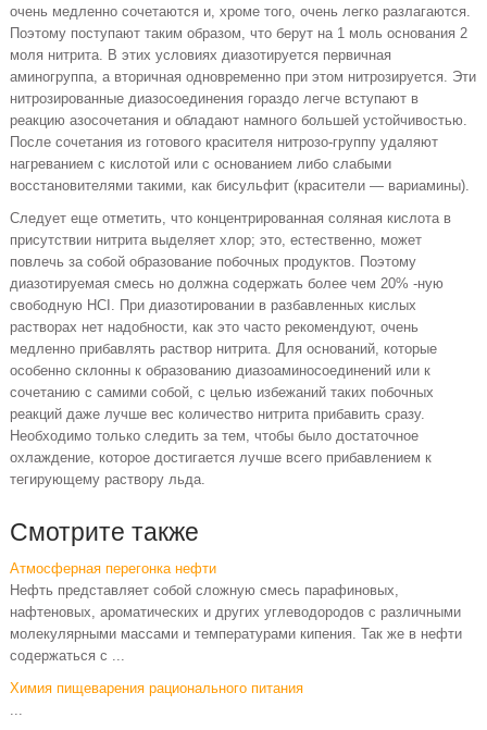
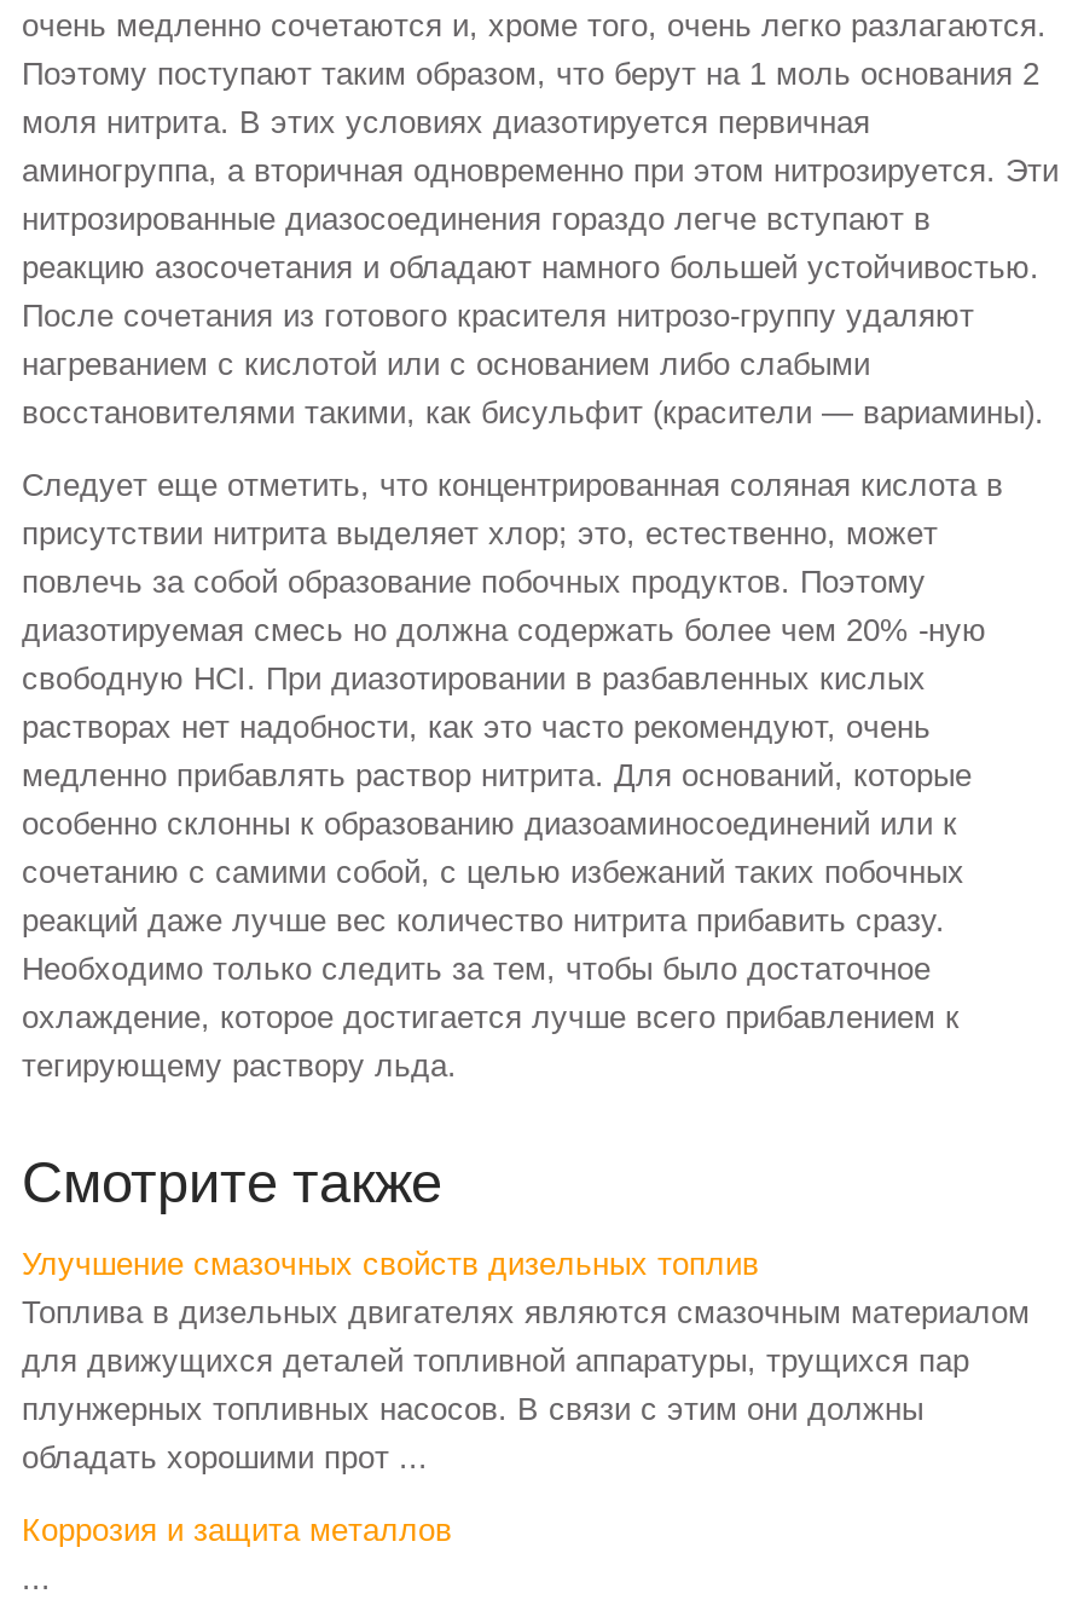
- Атмосферная перегонка нефти
- Нефть представляет собой сложную смесь парафиновых,
- нафтеновых, ароматических и других углеводородов с различными
- молекулярными массами и температурами кипения. Так же в нефти
- содержаться с ...
+ Улучшение смазочных свойств дизельных топлив
+ Топлива в дизельных двигателях являются смазочным материалом
+ для движущихся деталей топливной аппаратуры, трущихся пар
+ плунжерных топливных насосов. В связи с этим они должны
+ обладать хорошими прот ...

- Химия пищеварения рационального питания
+ Коррозия и защита металлов
